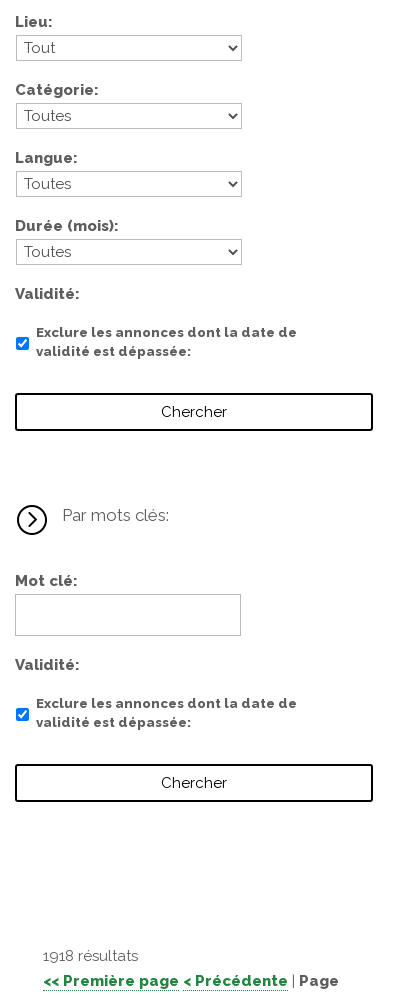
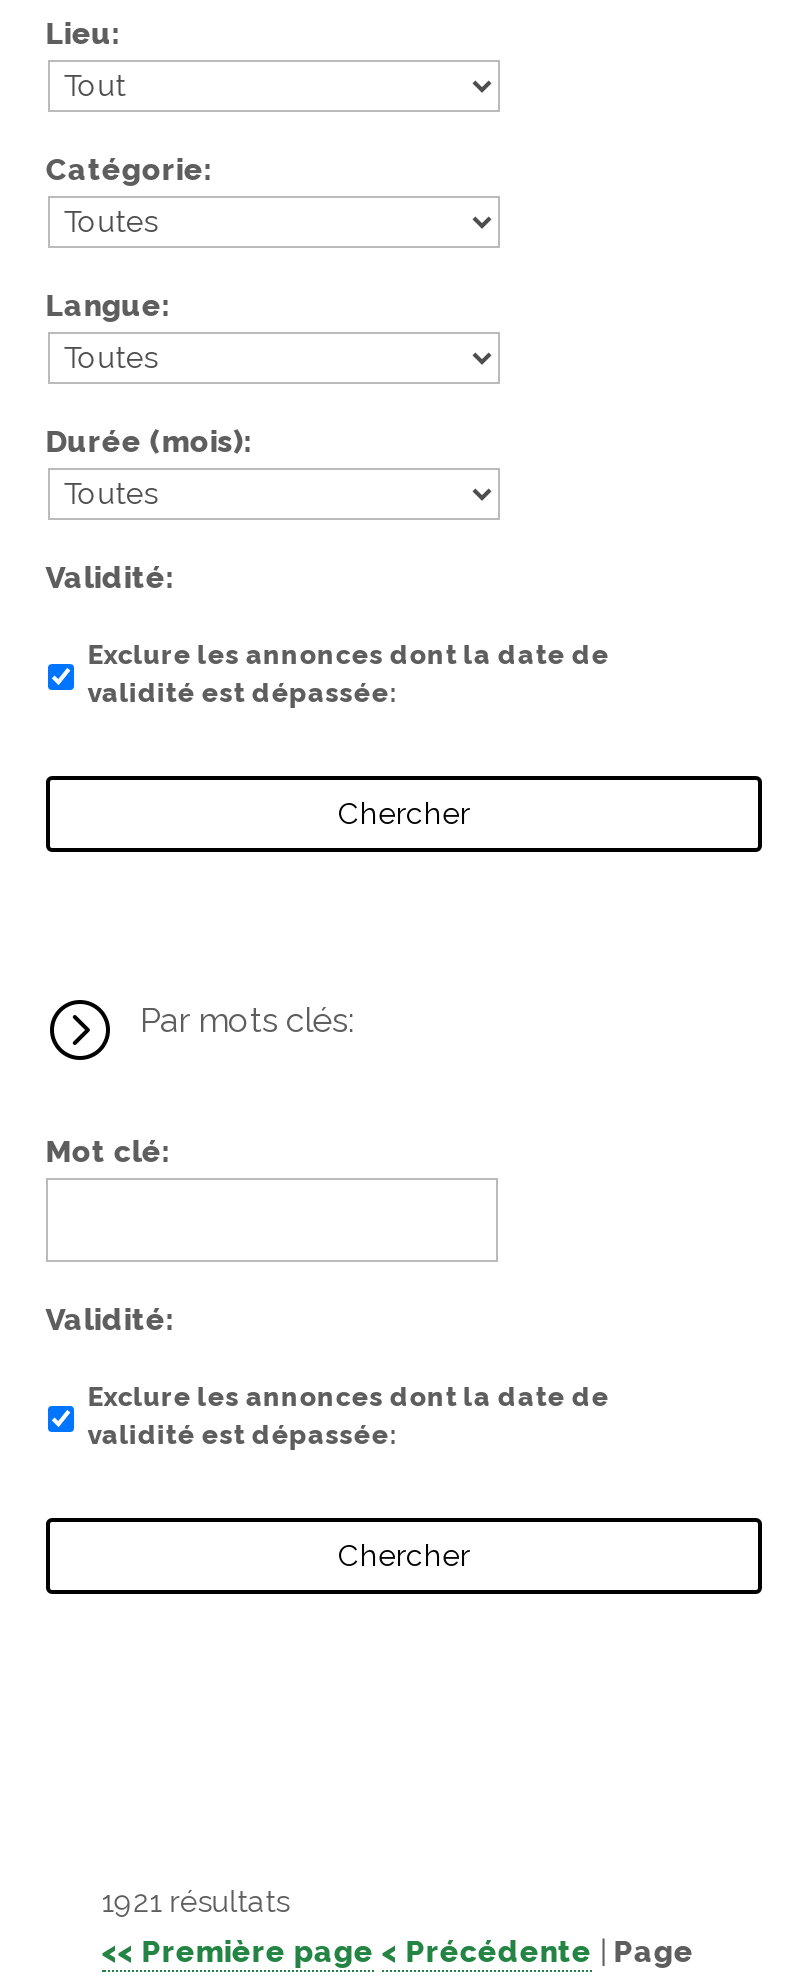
- 1918 résultats
+ 1921 résultats
